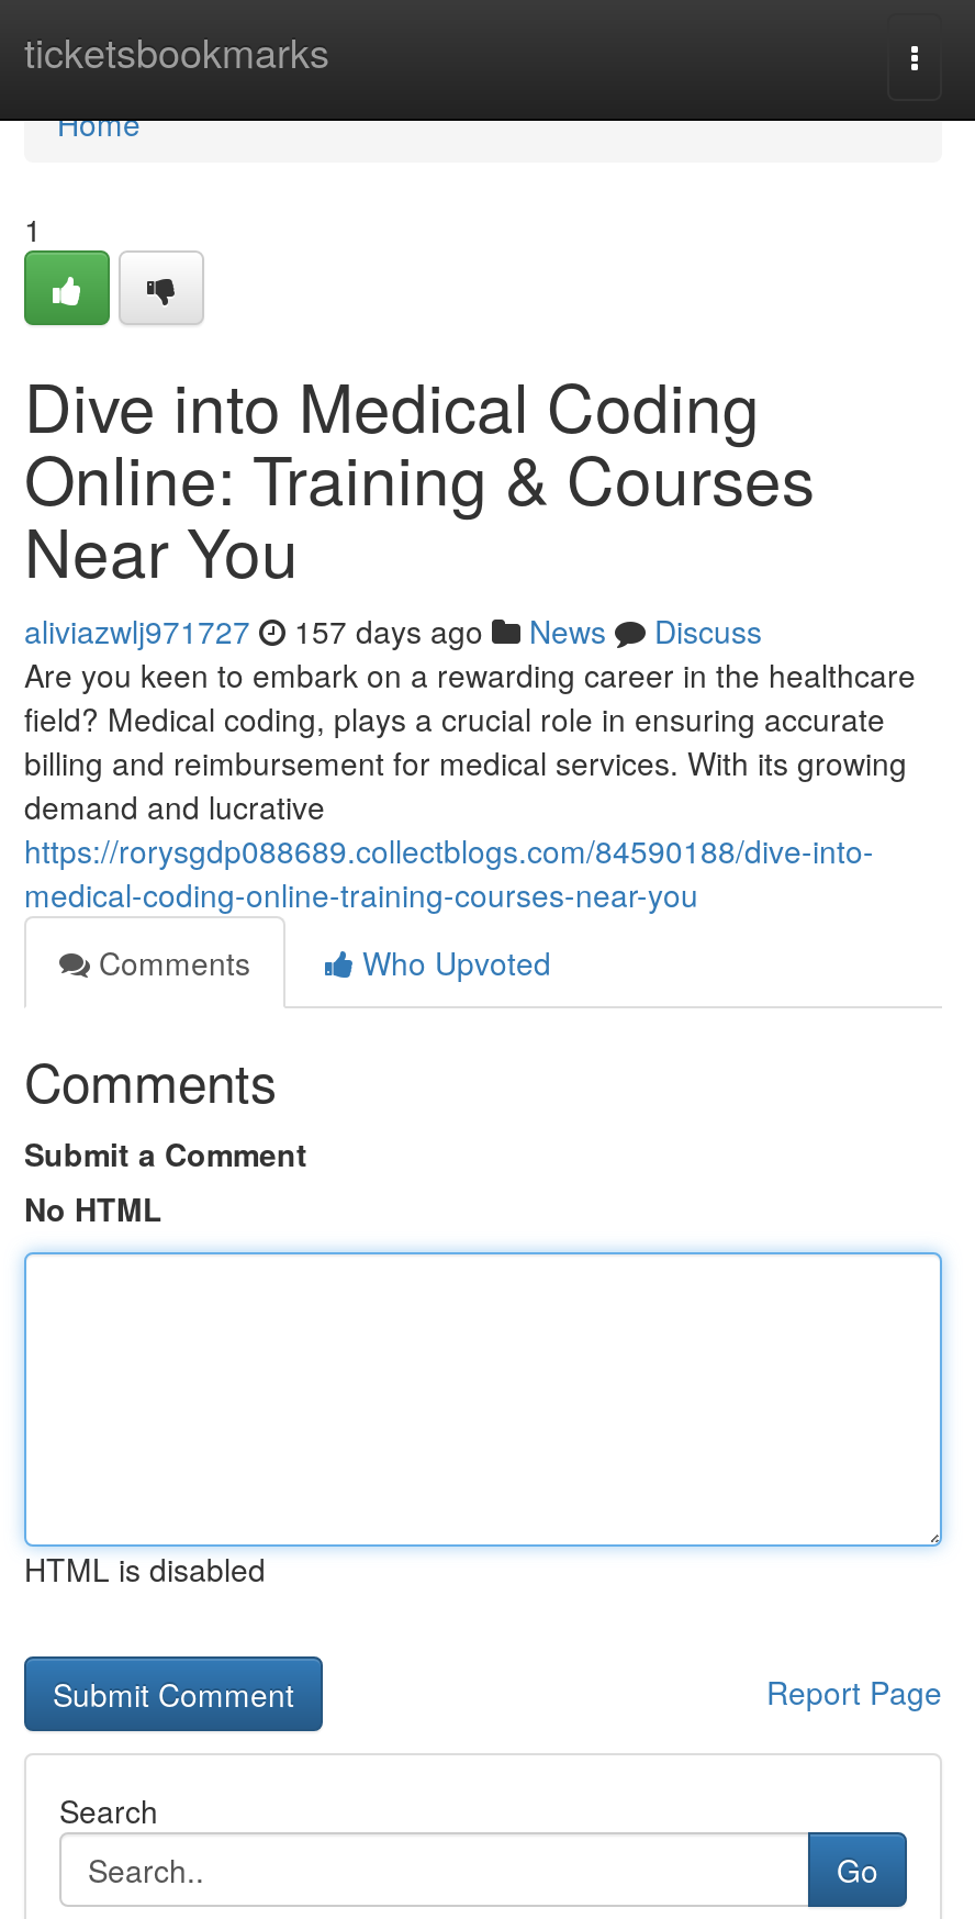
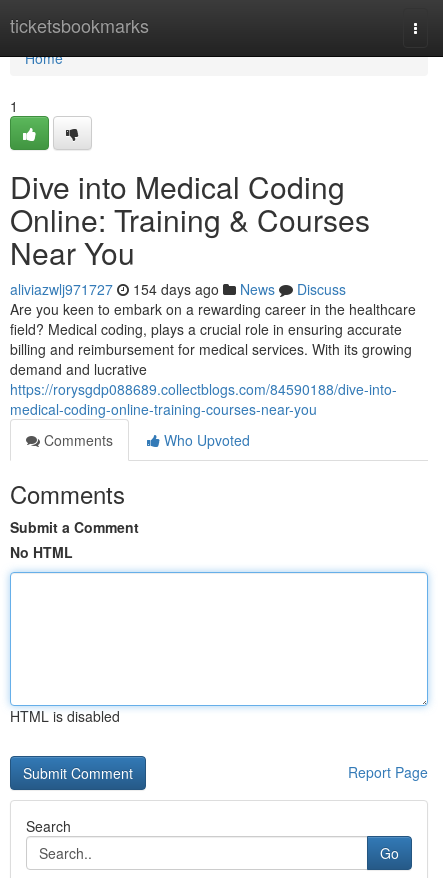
- aliviazwlj971727 157 days ago News Discuss
+ aliviazwlj971727 154 days ago News Discuss
